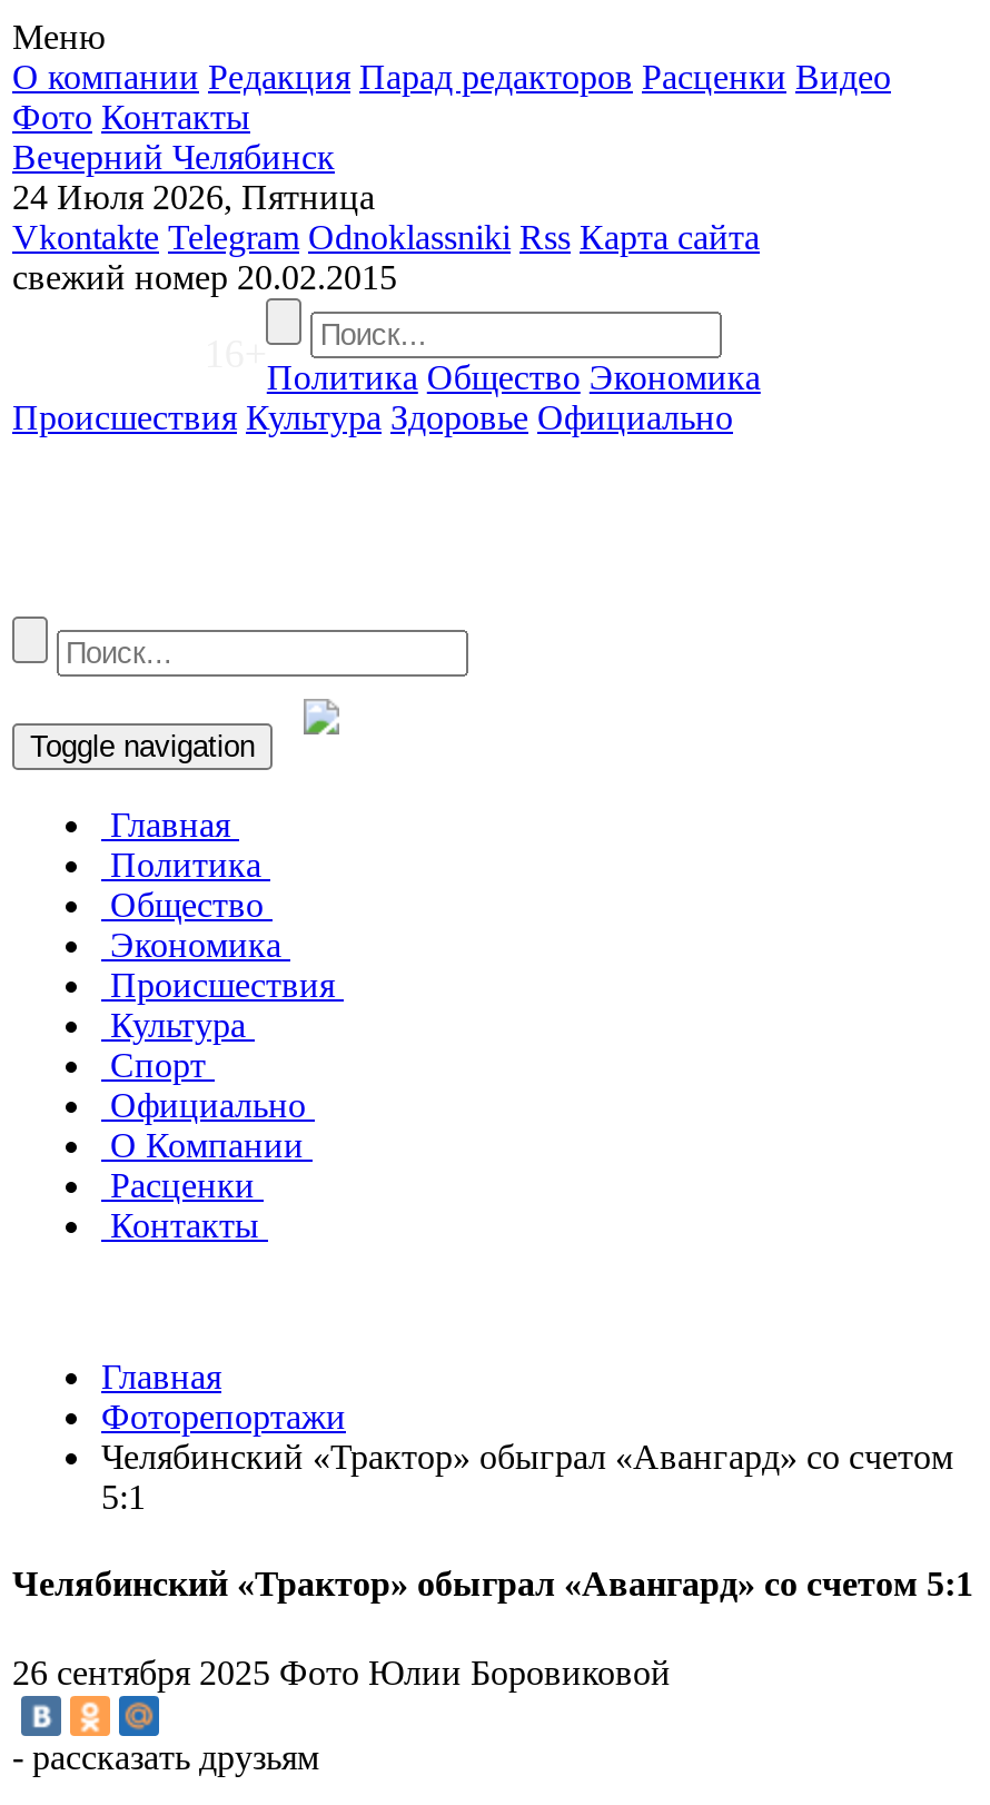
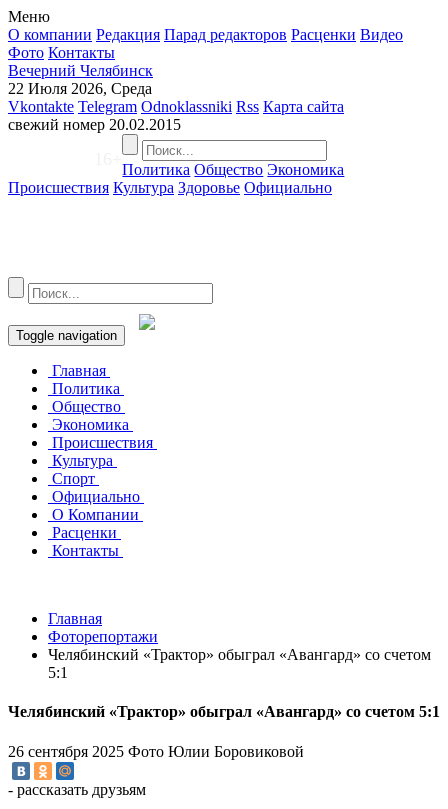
- 24 Июля 2026, Пятница
+ 22 Июля 2026, Среда
